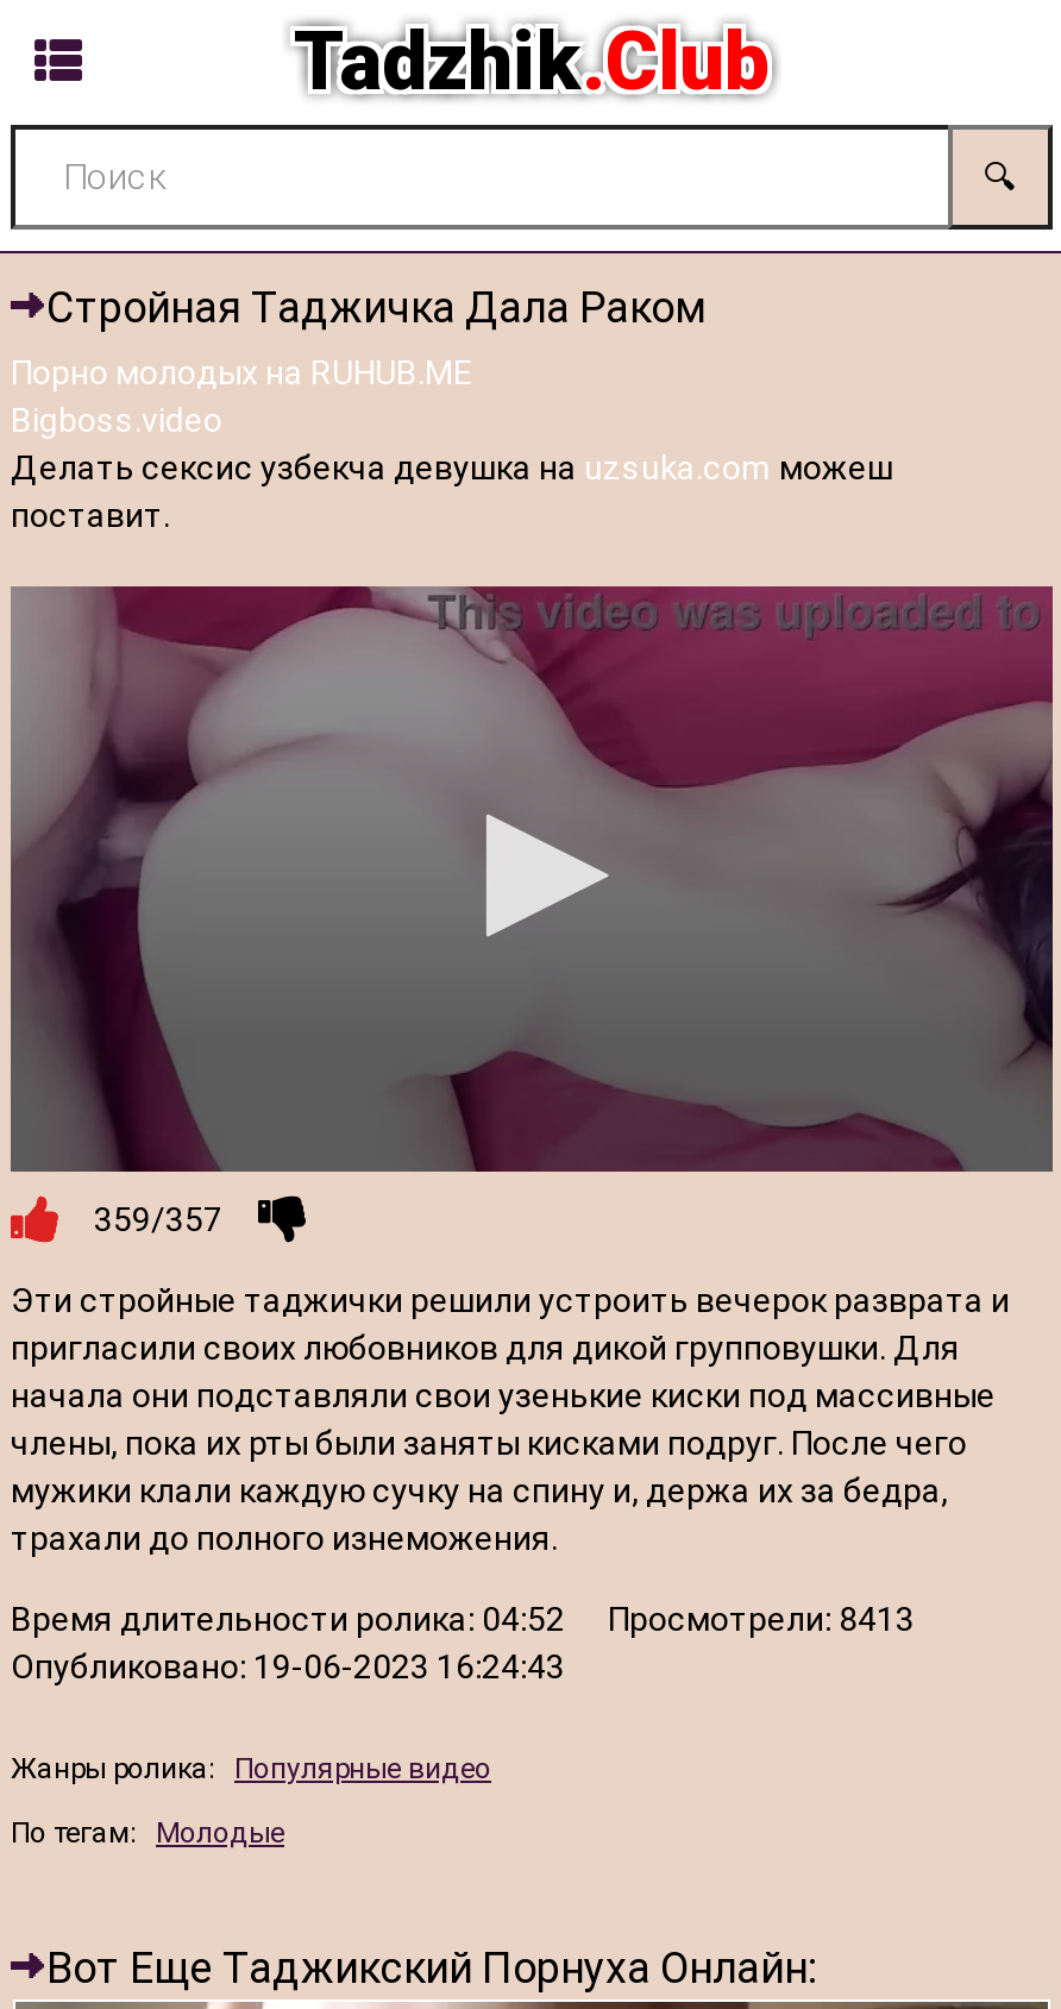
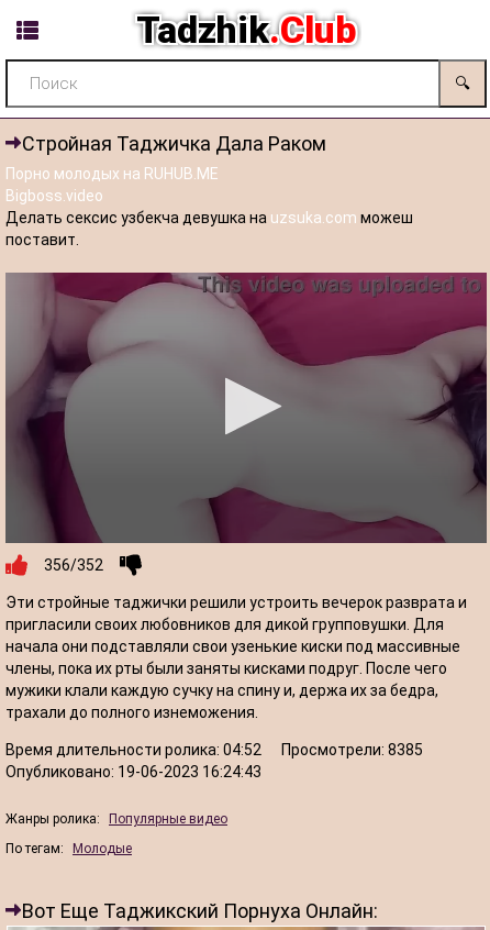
- 359/357
+ 356/352

- Время длительности ролика: 04:52 Просмотрели: 8413
+ Время длительности ролика: 04:52 Просмотрели: 8385
